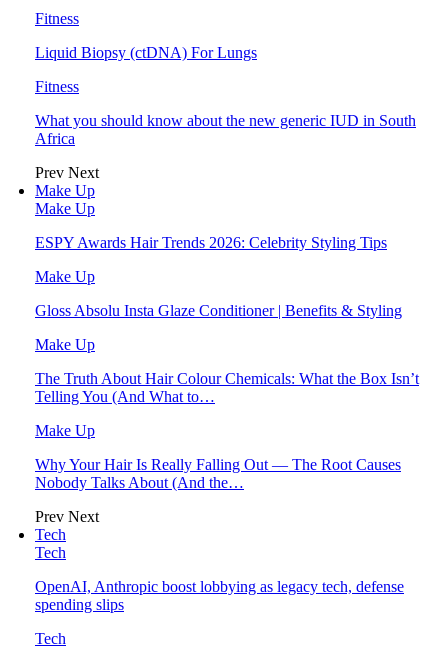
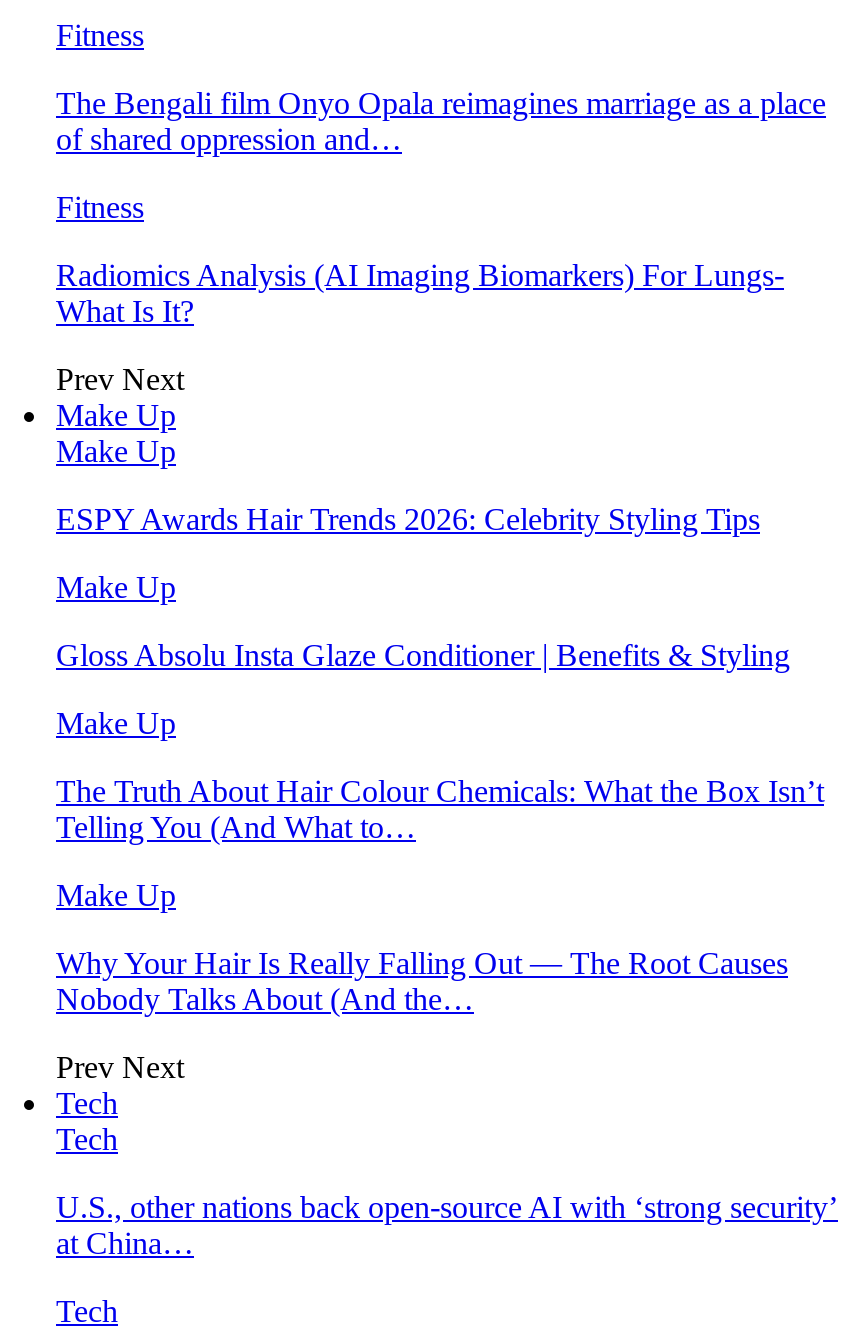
- Liquid Biopsy (ctDNA) For Lungs
+ The Bengali film Onyo Opala reimagines marriage as a place
+ of shared oppression and…

- What you should know about the new generic IUD in South
- Africa
+ Radiomics Analysis (AI Imaging Biomarkers) For Lungs-
+ What Is It?

- OpenAI, Anthropic boost lobbying as legacy tech, defense
- spending slips
+ U.S., other nations back open-source AI with ‘strong security’
+ at China…
